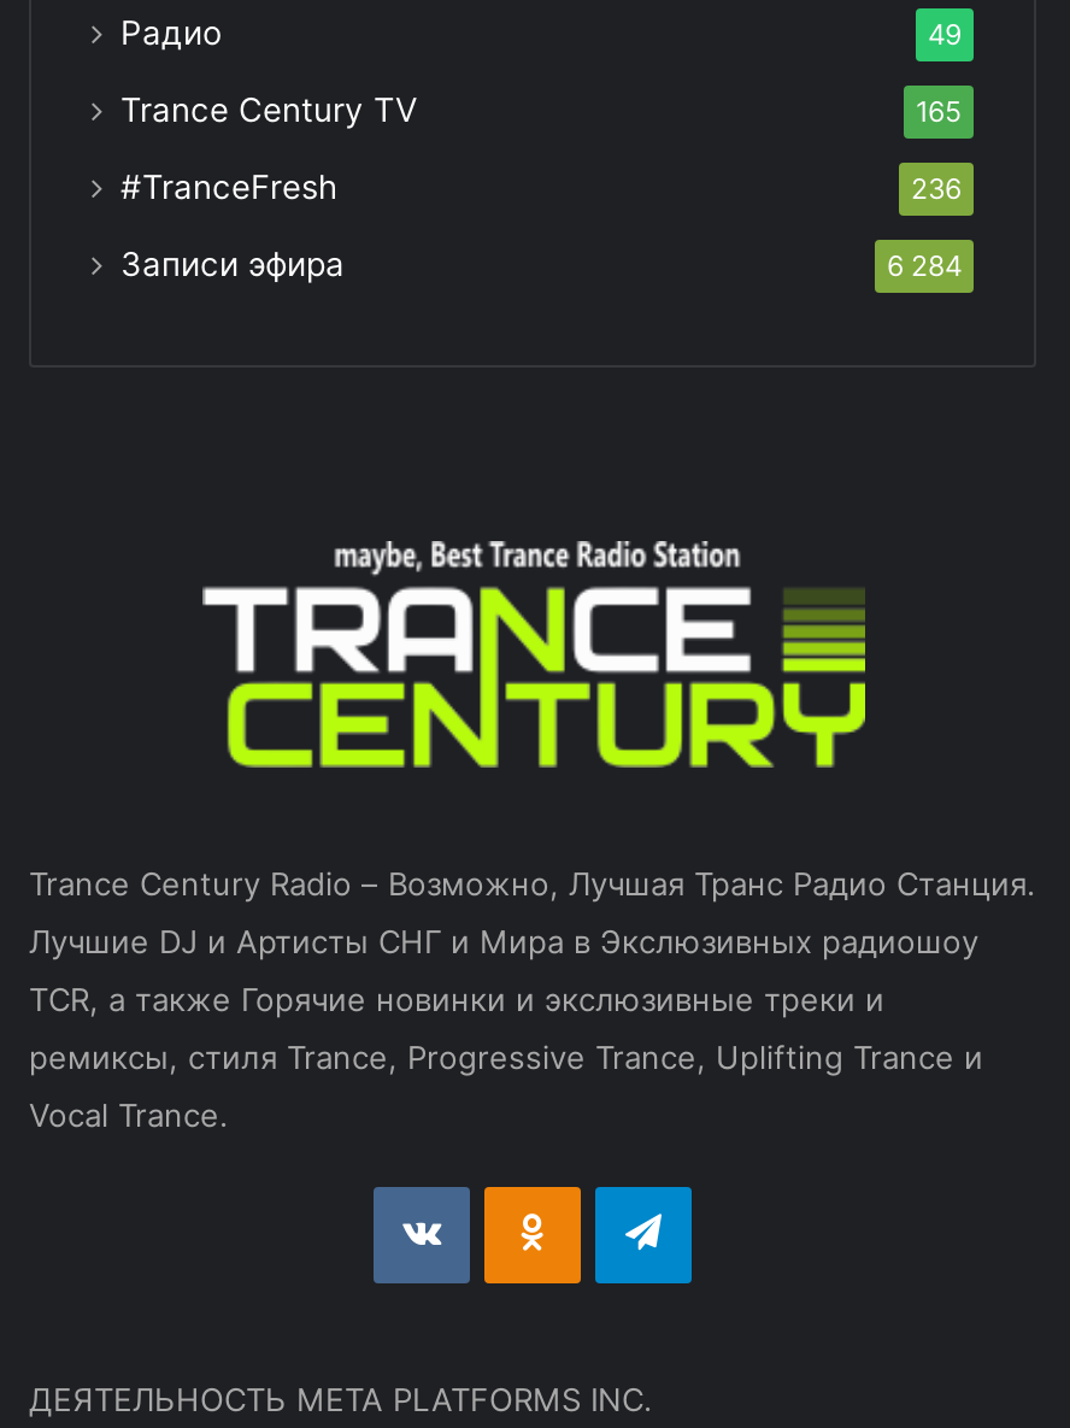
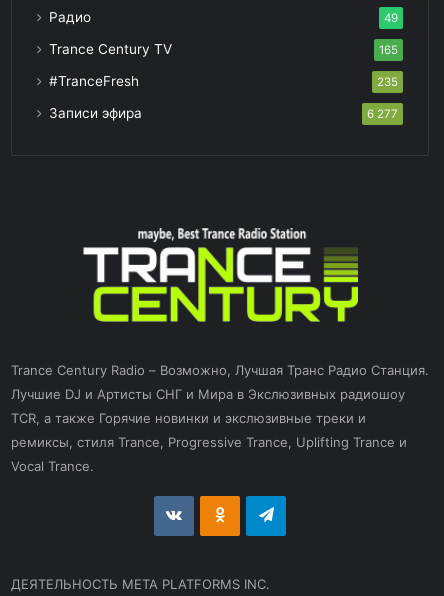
- 236
+ 235

- 6 284
+ 6 277
